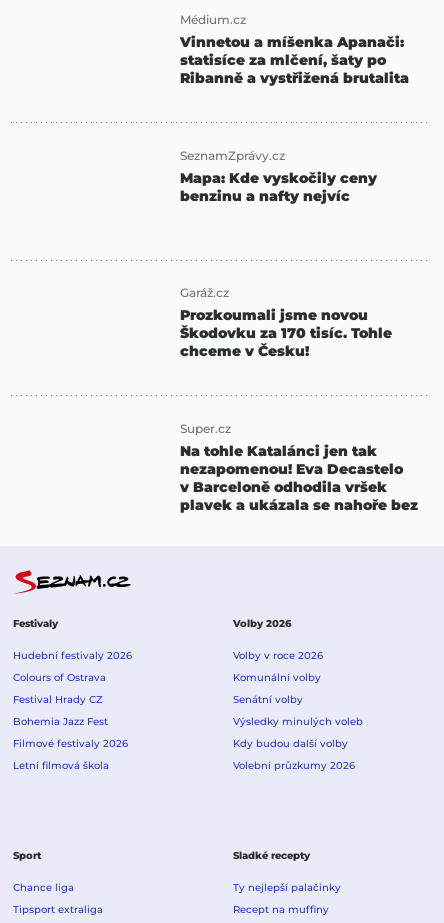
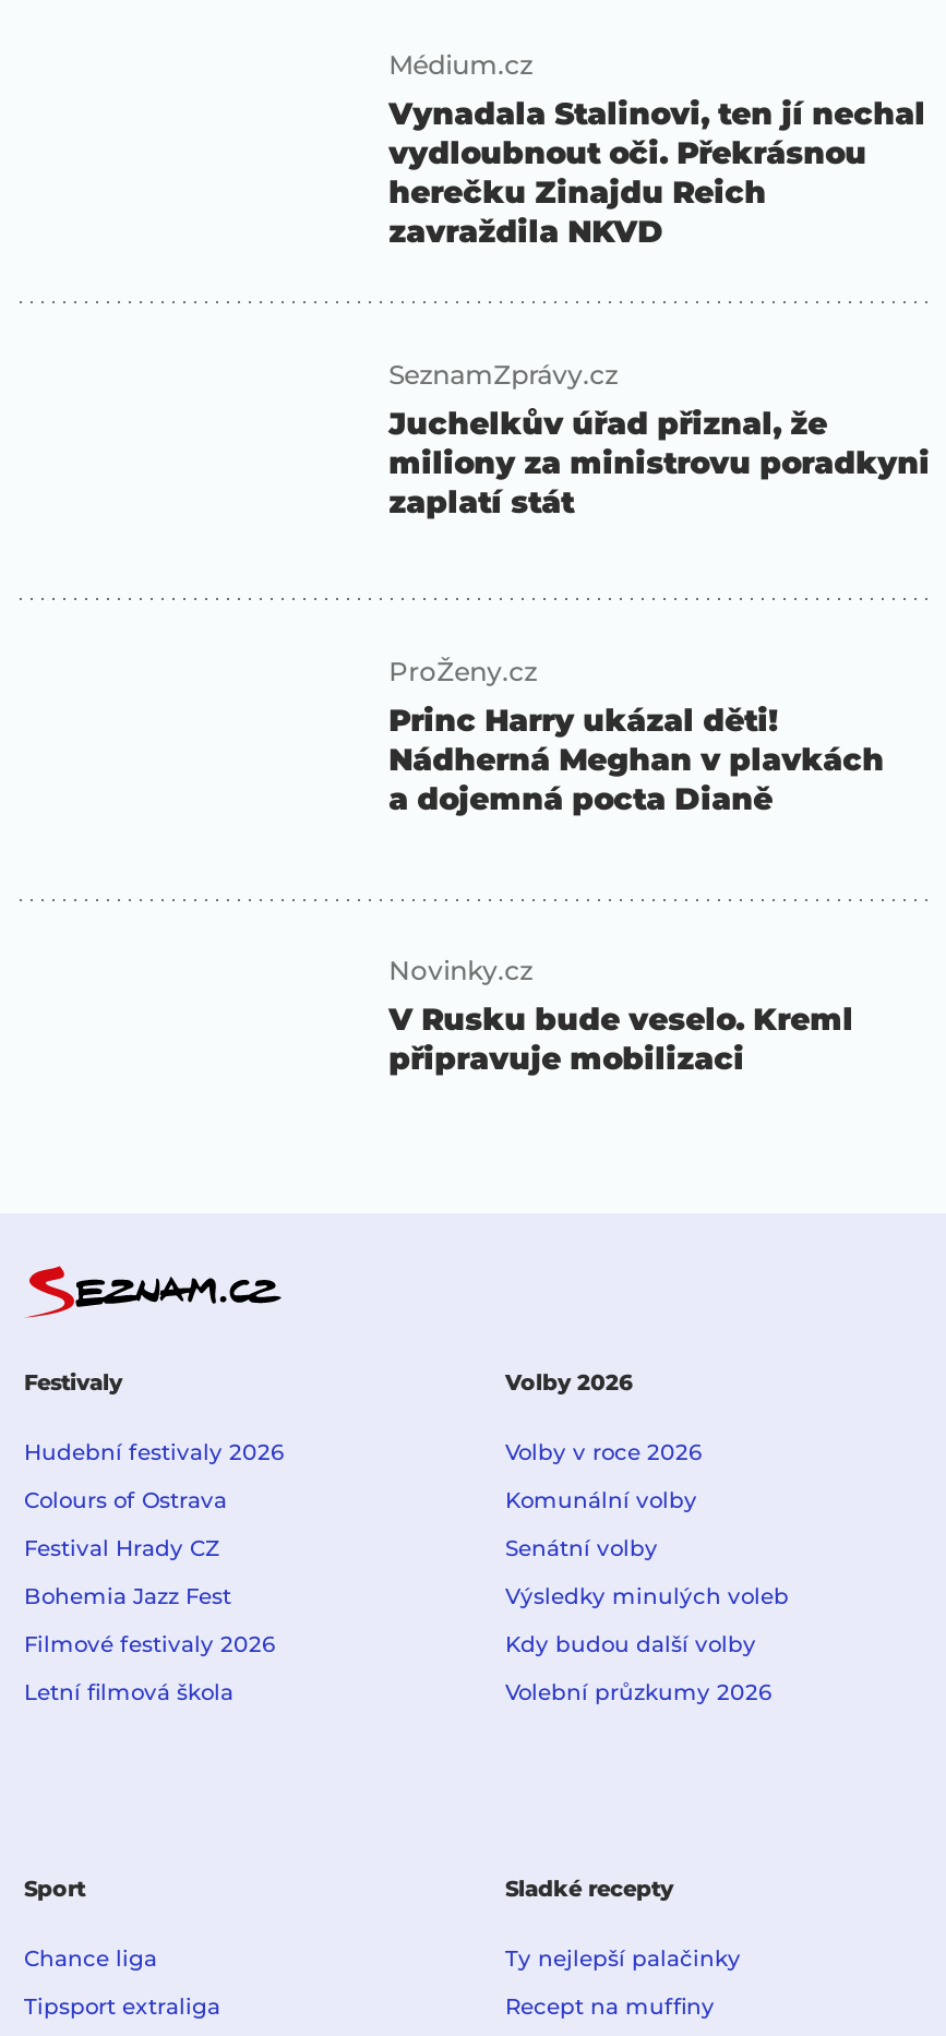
- Vinnetou a míšenka Apanači:
- statisíce za mlčení, šaty po
- Ribanně a vystřižená brutalita
+ Vynadala Stalinovi, ten jí nechal
+ vydloubnout oči. Překrásnou
+ herečku Zinajdu Reich
+ zavraždila NKVD

- Mapa: Kde vyskočily ceny
- benzinu a nafty nejvíc
+ Juchelkův úřad přiznal, že
+ miliony za ministrovu poradkyni
+ zaplatí stát

- Garáž.cz
- Prozkoumali jsme novou
- Škodovku za 170 tisíc. Tohle
- chceme v Česku!
+ ProŽeny.cz
+ Princ Harry ukázal děti!
+ Nádherná Meghan v plavkách
+ a dojemná pocta Dianě

- Super.cz
- Na tohle Katalánci jen tak
- nezapomenou! Eva Decastelo
- v Barceloně odhodila vršek
- plavek a ukázala se nahoře bez
+ Novinky.cz
+ V Rusku bude veselo. Kreml
+ připravuje mobilizaci
